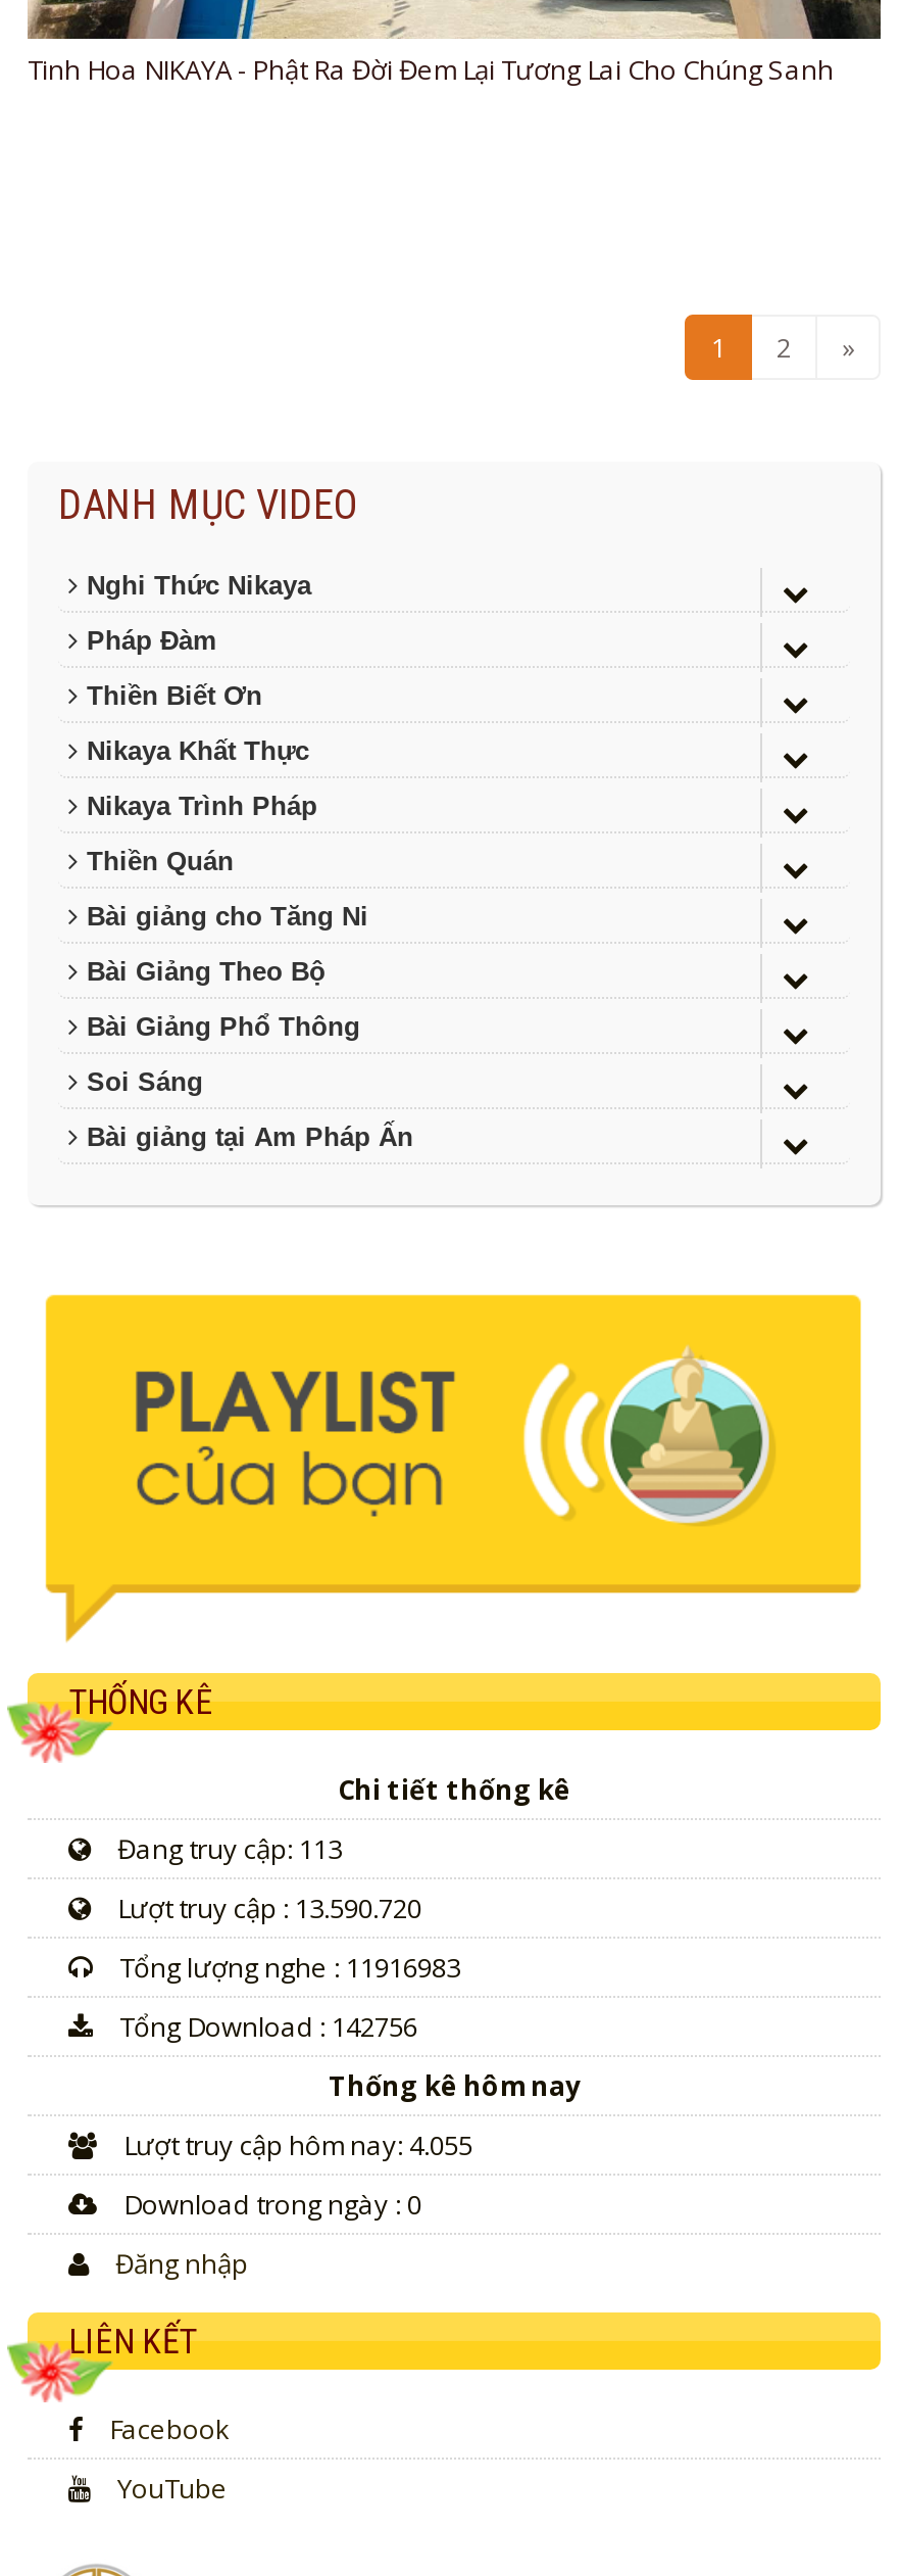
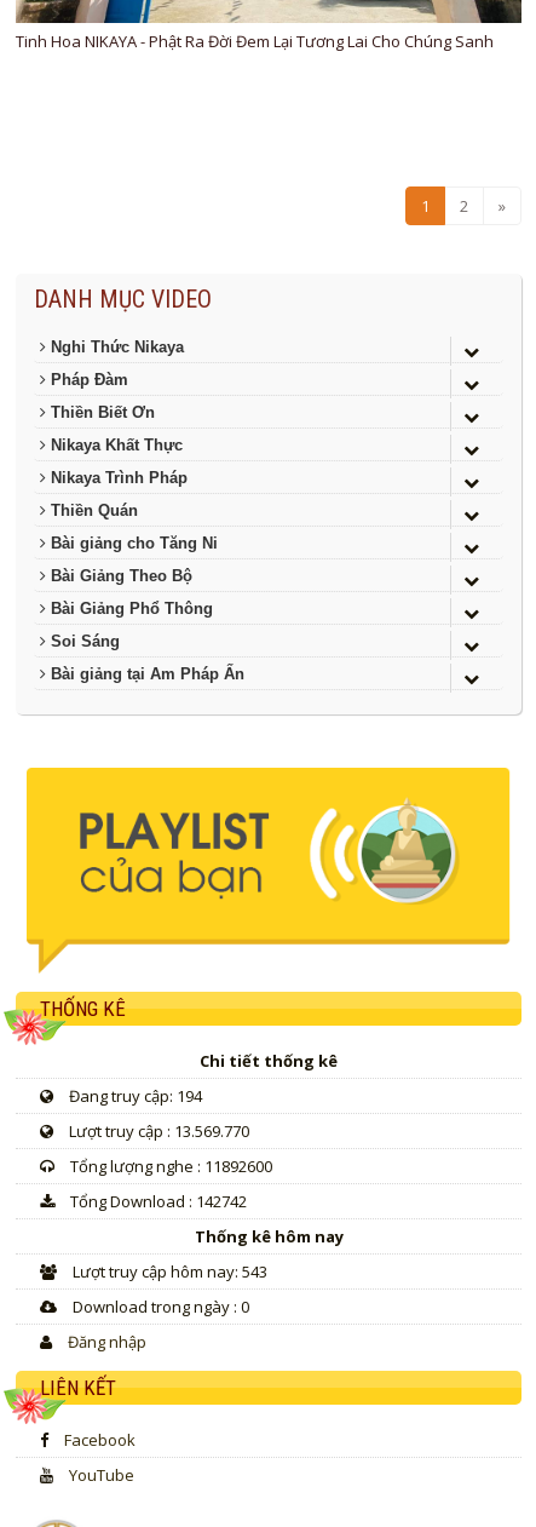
- Đang truy cập: 113
+ Đang truy cập: 194

- Lượt truy cập : 13.590.720
+ Lượt truy cập : 13.569.770

- Tổng lượng nghe : 11916983
+ Tổng lượng nghe : 11892600

- Tổng Download : 142756
+ Tổng Download : 142742

- Lượt truy cập hôm nay: 4.055
+ Lượt truy cập hôm nay: 543
